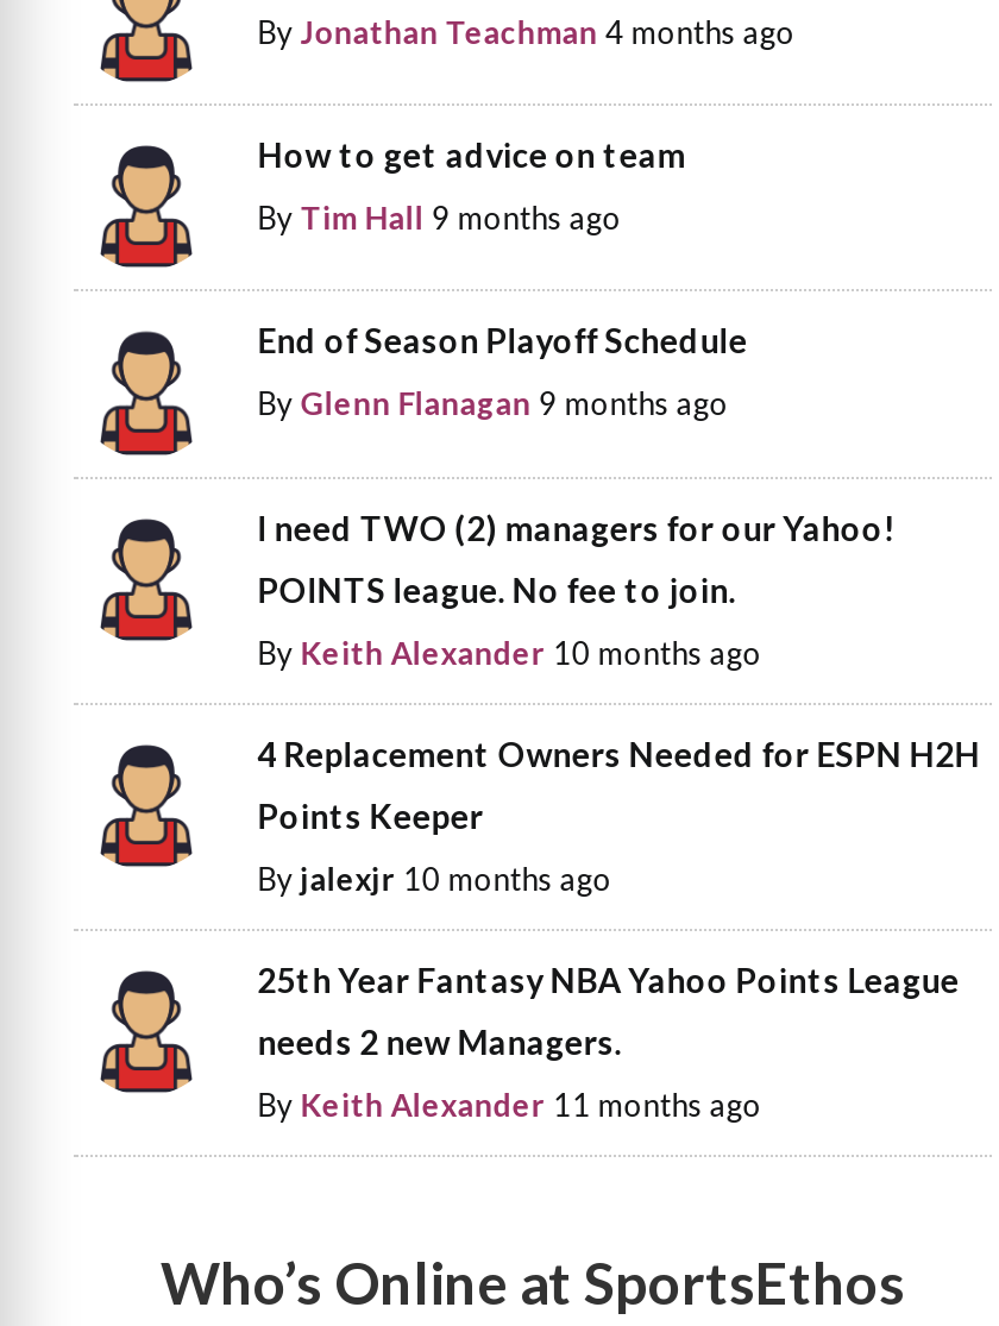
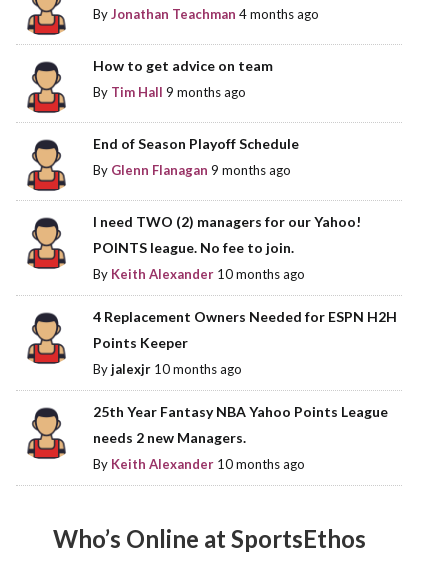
- By Keith Alexander 11 months ago
+ By Keith Alexander 10 months ago
